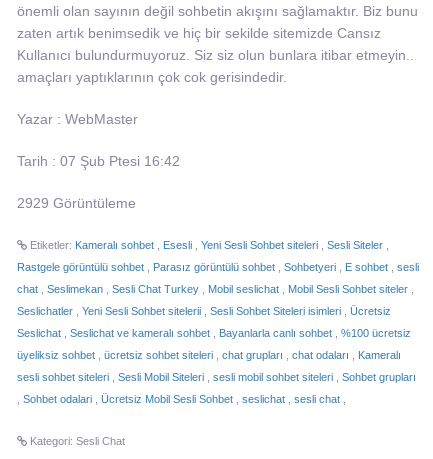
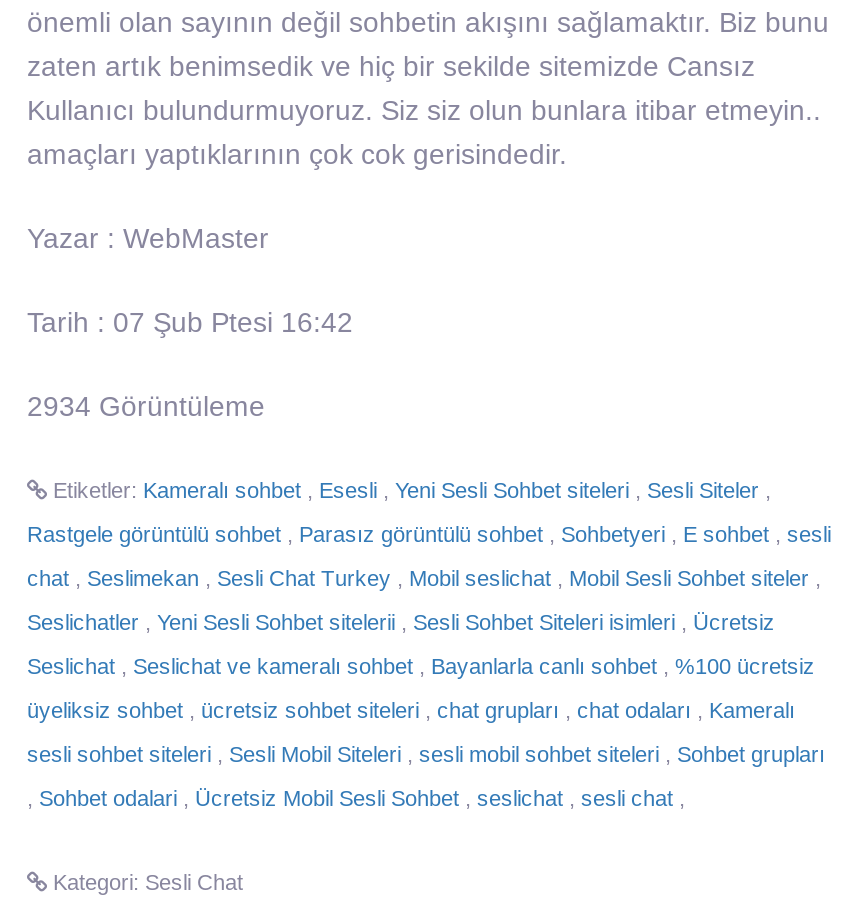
- 2929 Görüntüleme
+ 2934 Görüntüleme
